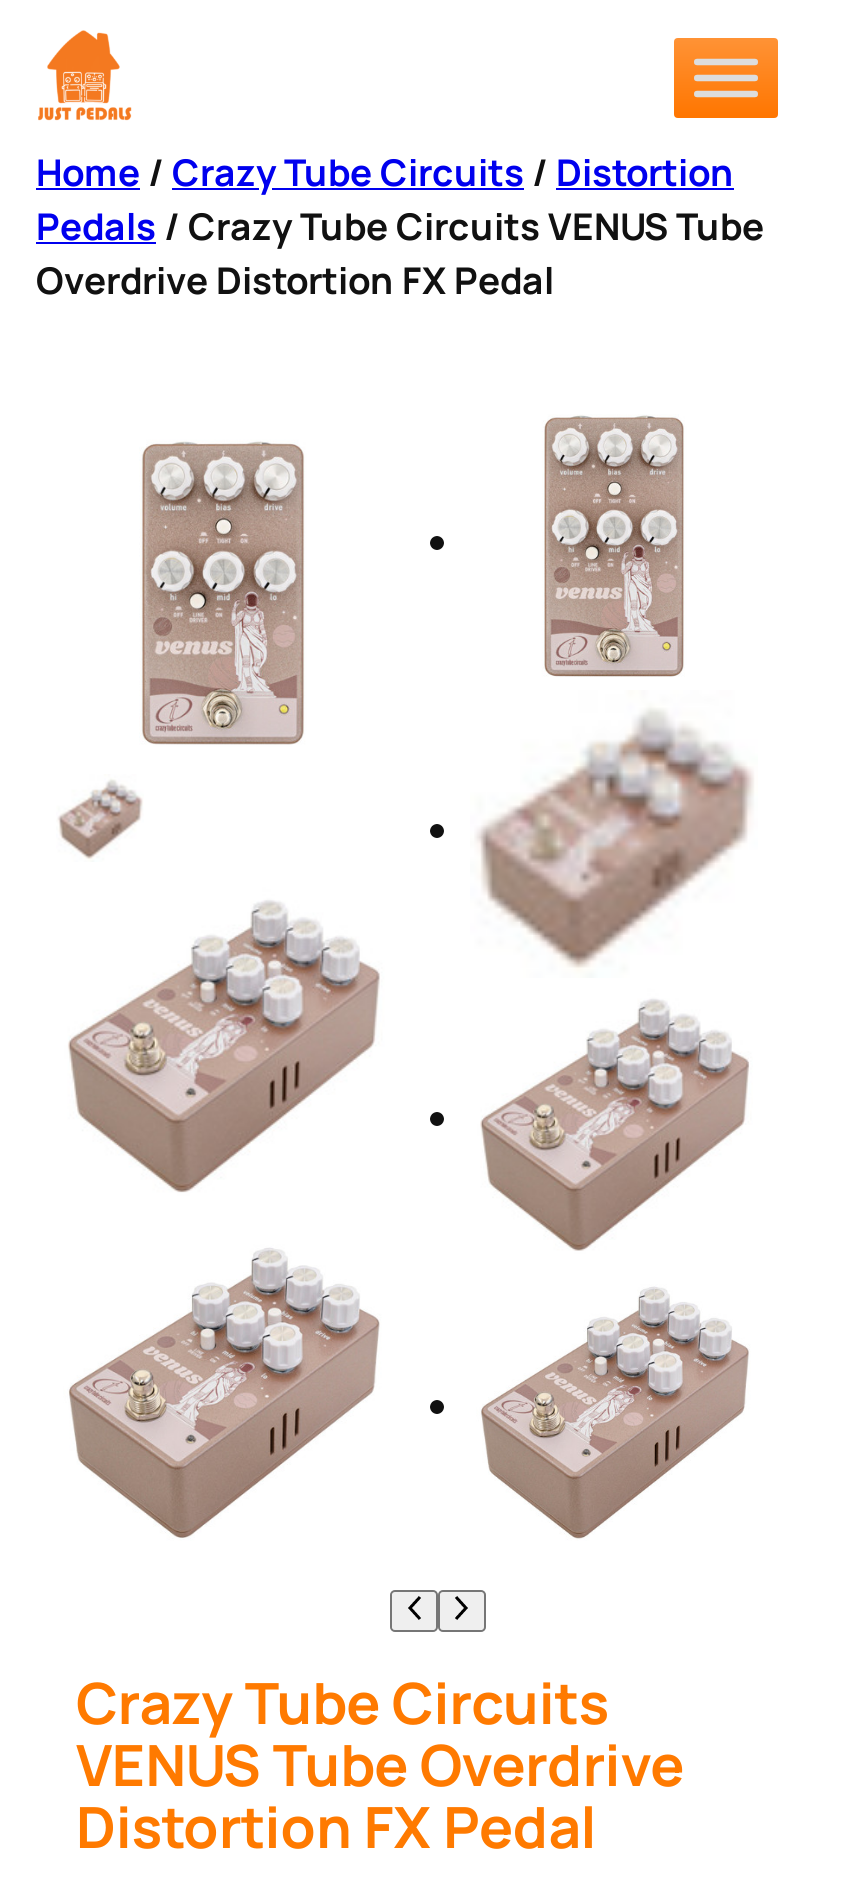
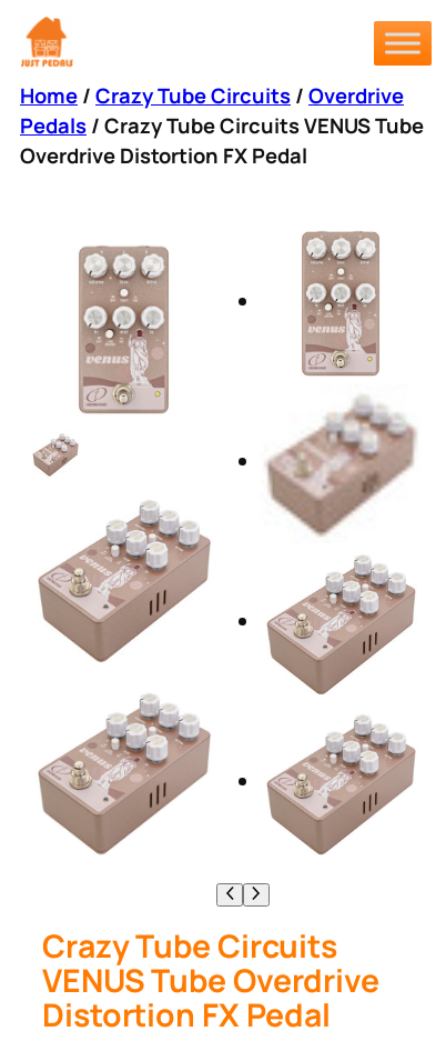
- Home / Crazy Tube Circuits / Distortion
+ Home / Crazy Tube Circuits / Overdrive
